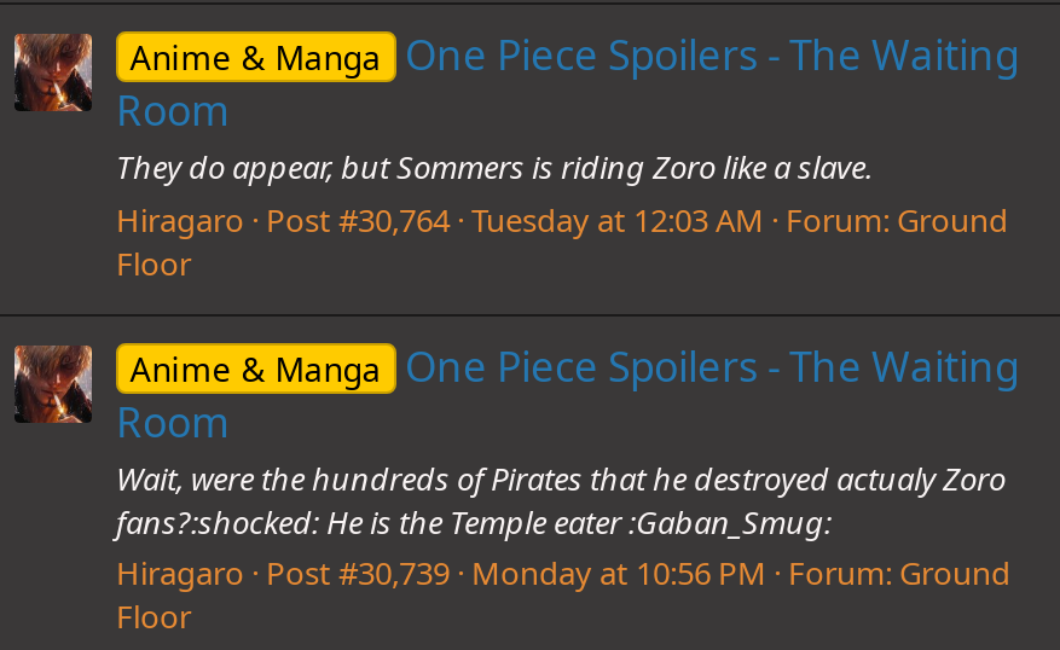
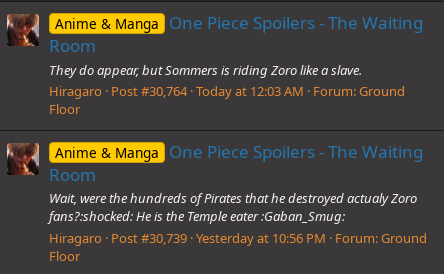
- Hiragaro Post #30,764 Tuesday at 12:03 AM Forum: Ground
+ Hiragaro Post #30,764 Today at 12:03 AM Forum: Ground

- Hiragaro Post #30,739 Monday at 10:56 PM Forum: Ground
+ Hiragaro Post #30,739 Yesterday at 10:56 PM Forum: Ground
